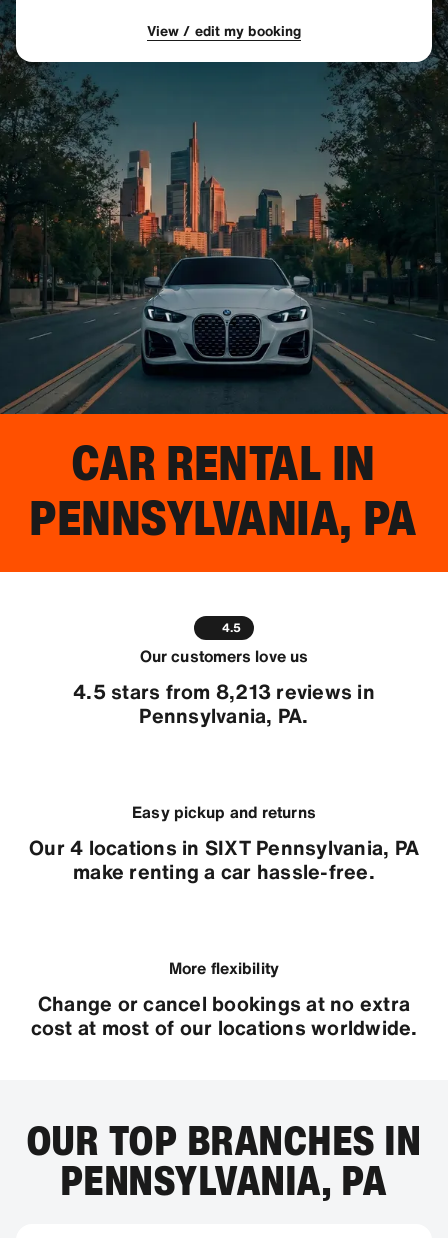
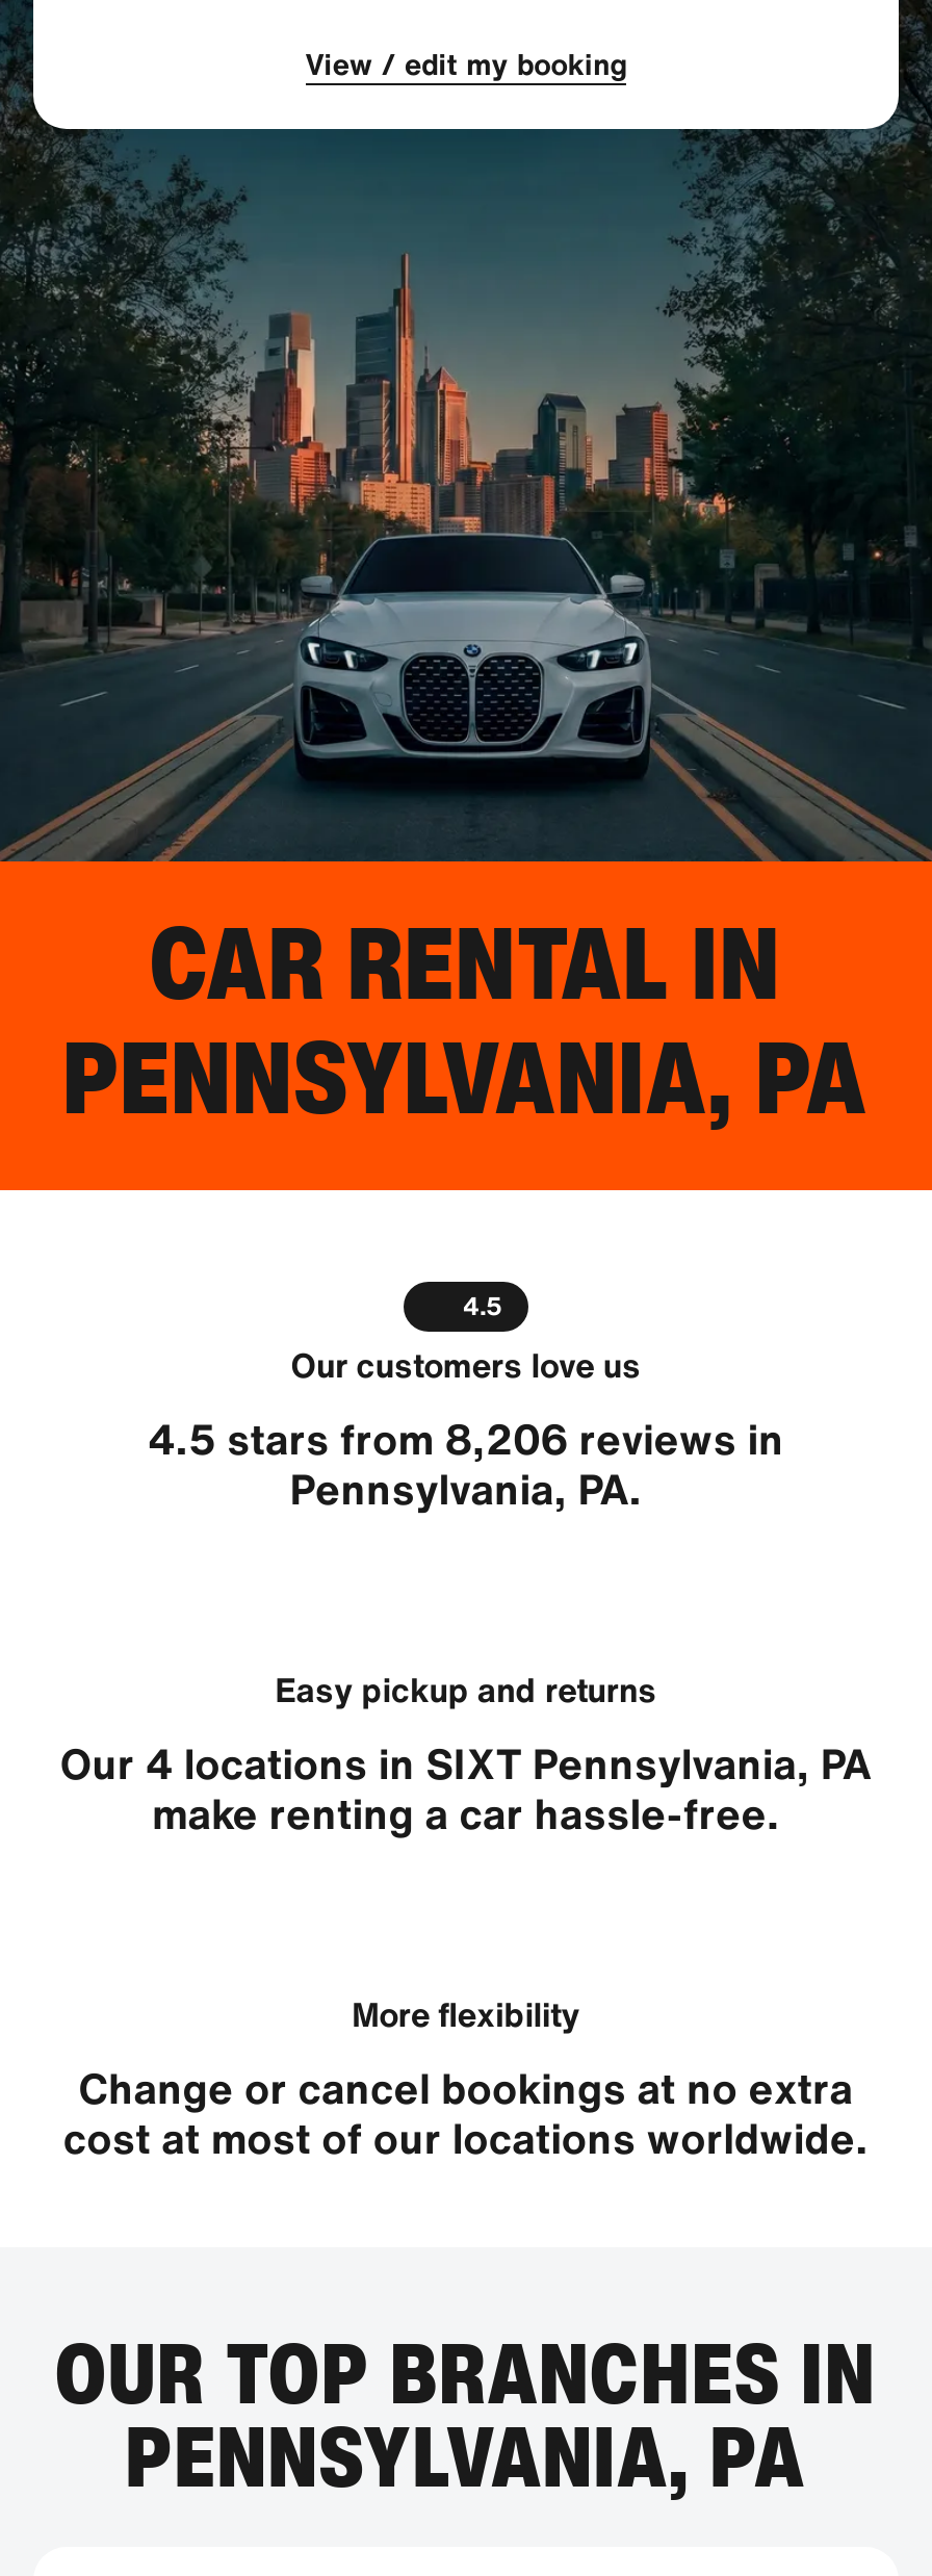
- 4.5 stars from 8,213 reviews in
+ 4.5 stars from 8,206 reviews in
